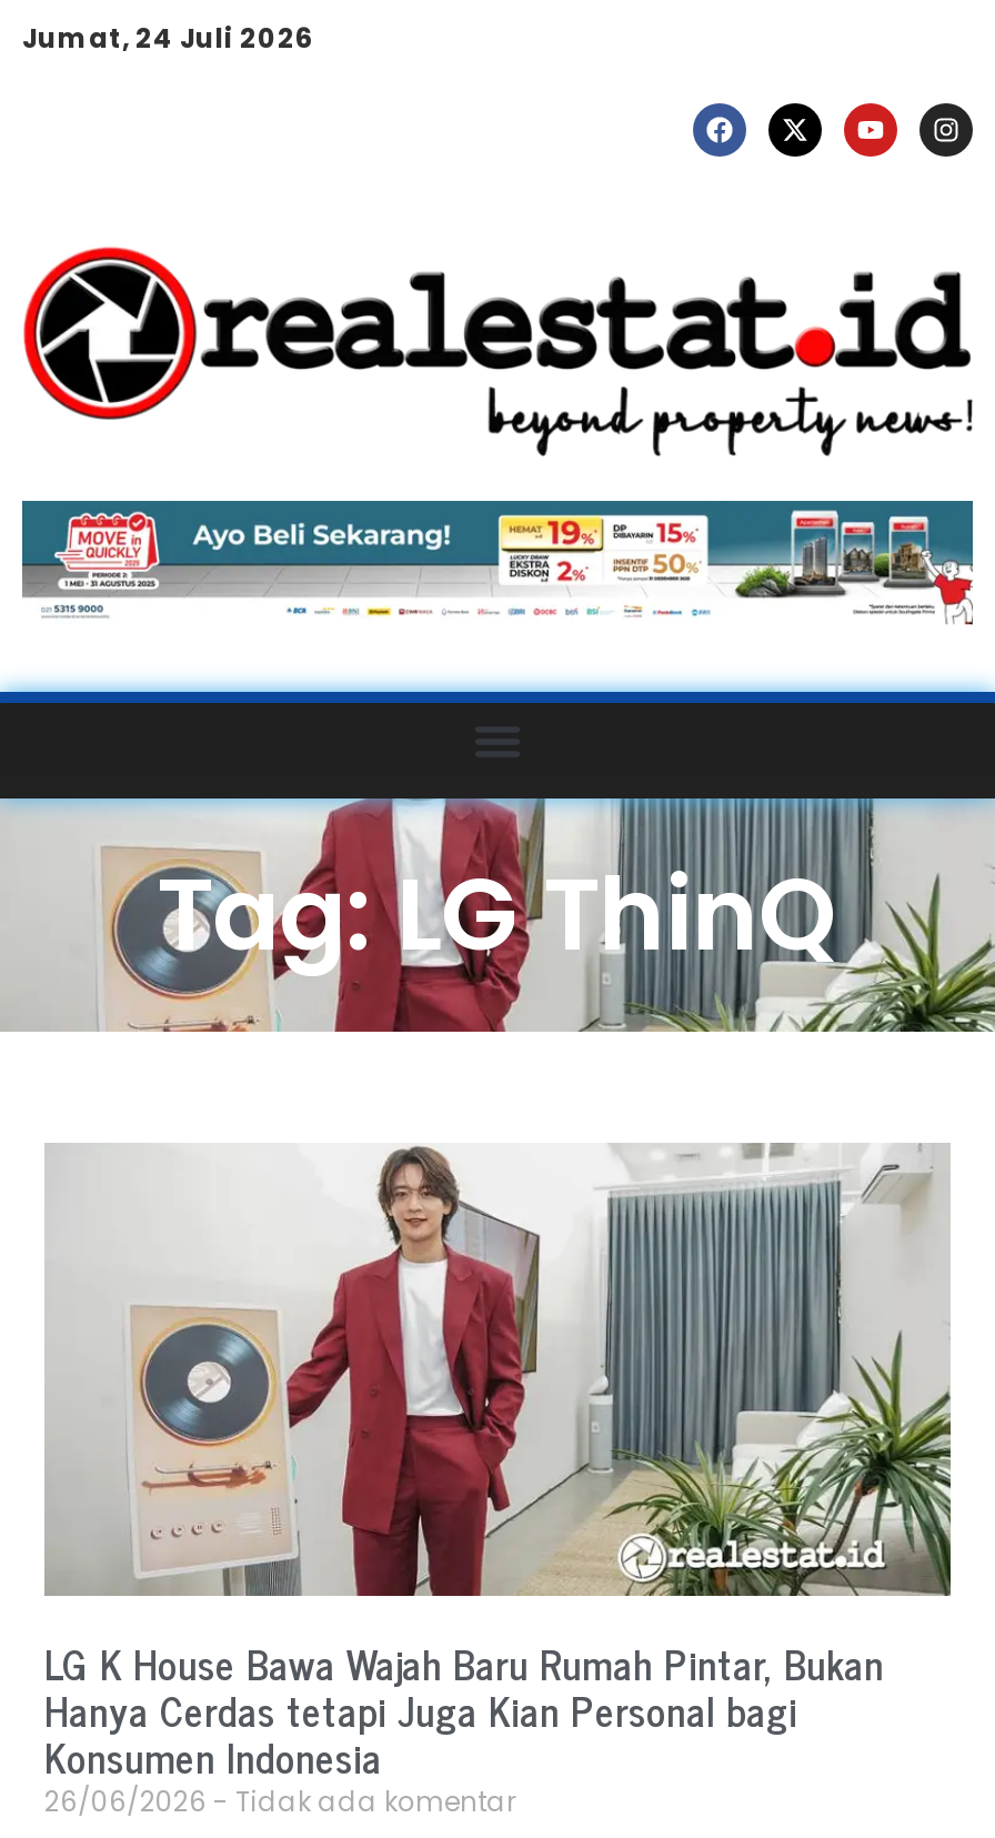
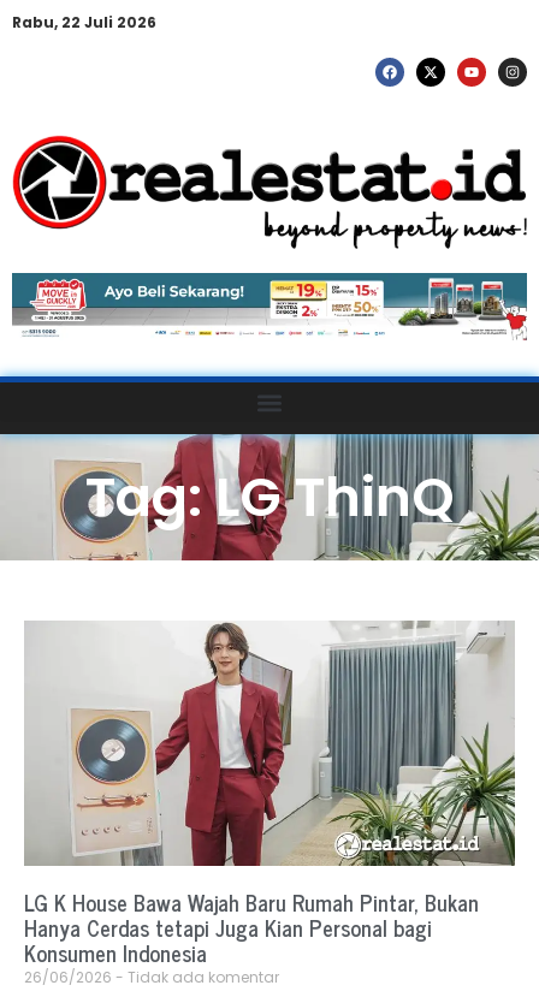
- Jumat, 24 Juli 2026
+ Rabu, 22 Juli 2026
